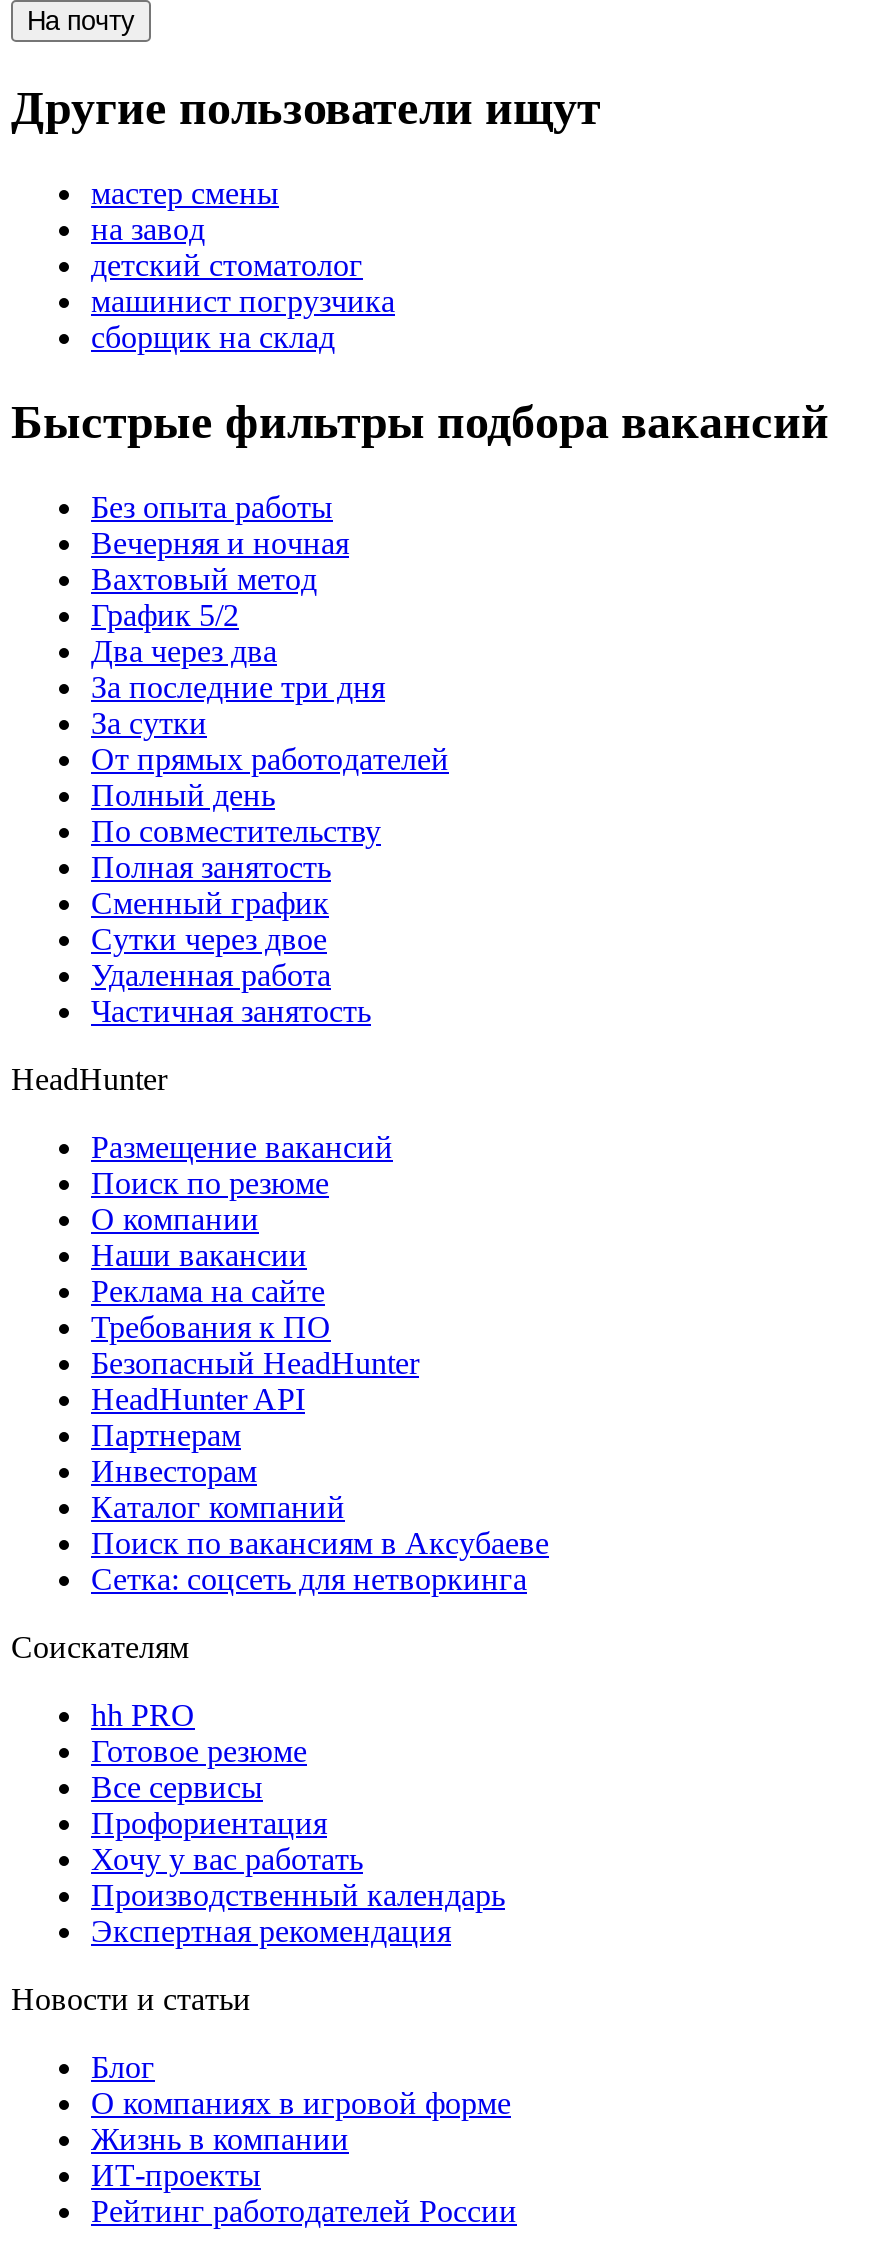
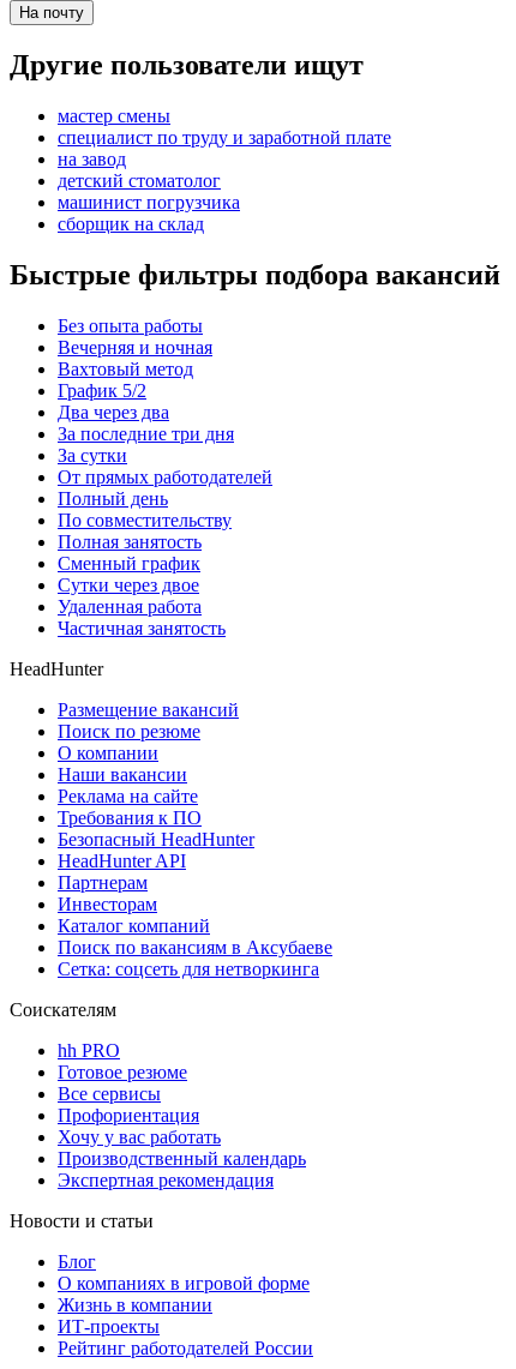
+ специалист по труду и заработной плате
